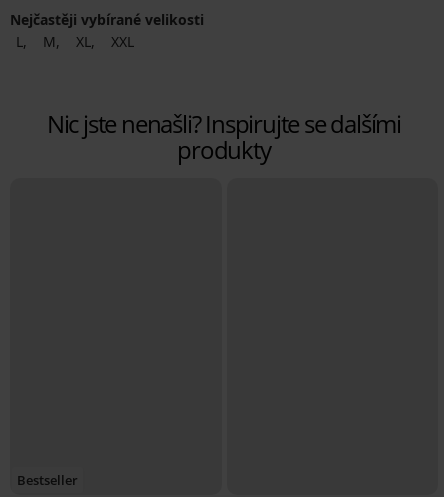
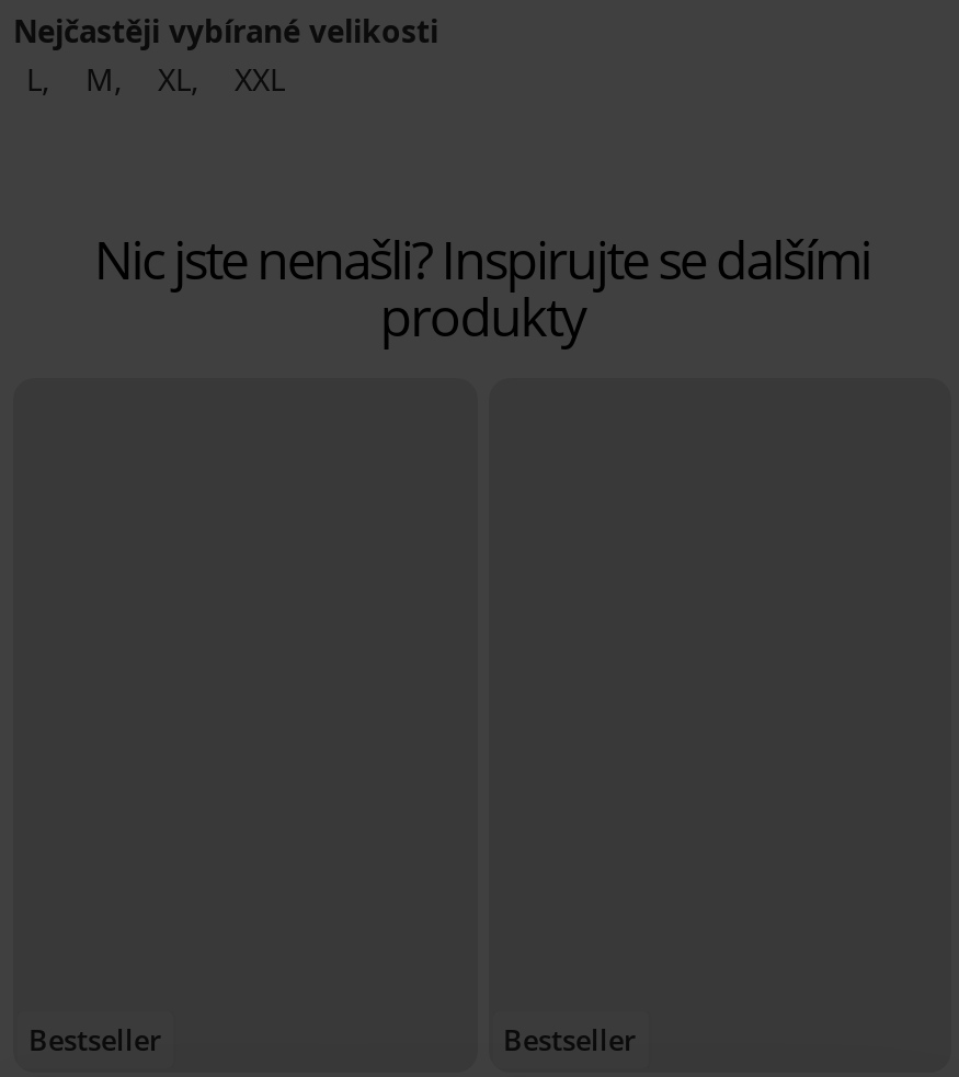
+ Bestseller
